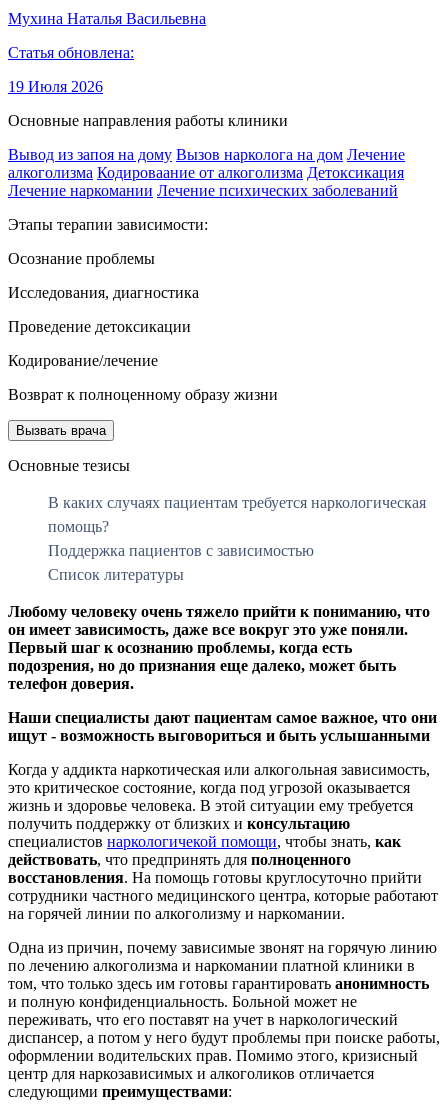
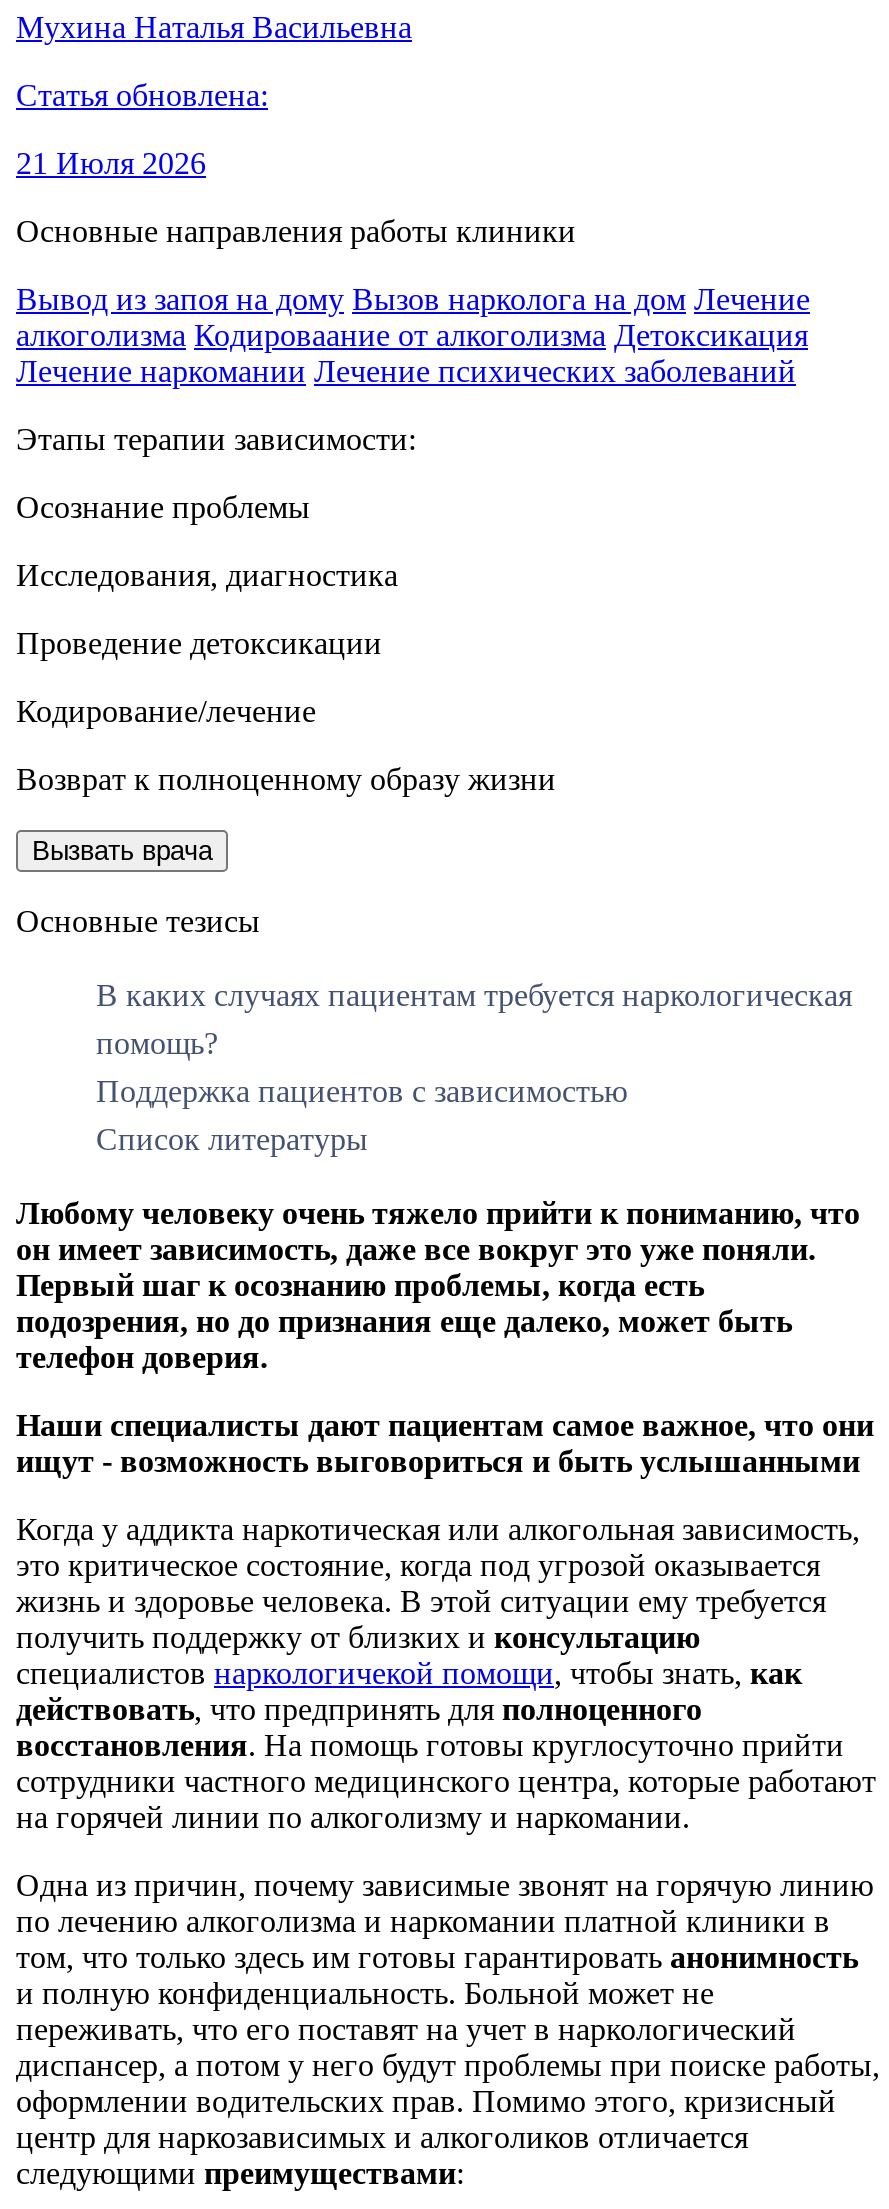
- 19 Июля 2026
+ 21 Июля 2026
